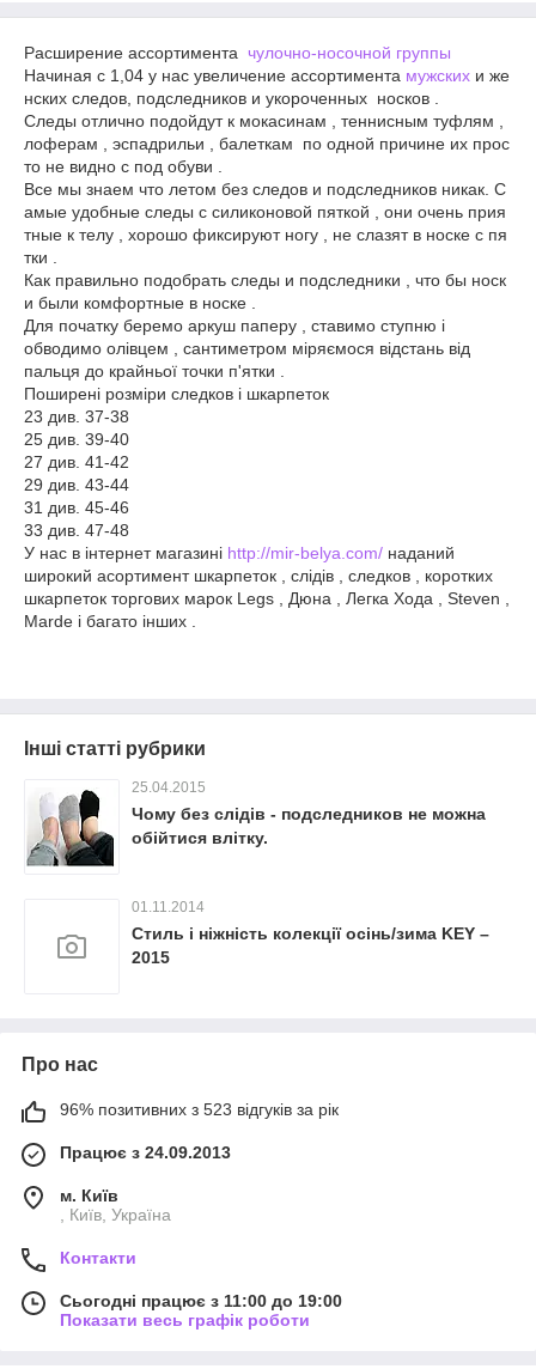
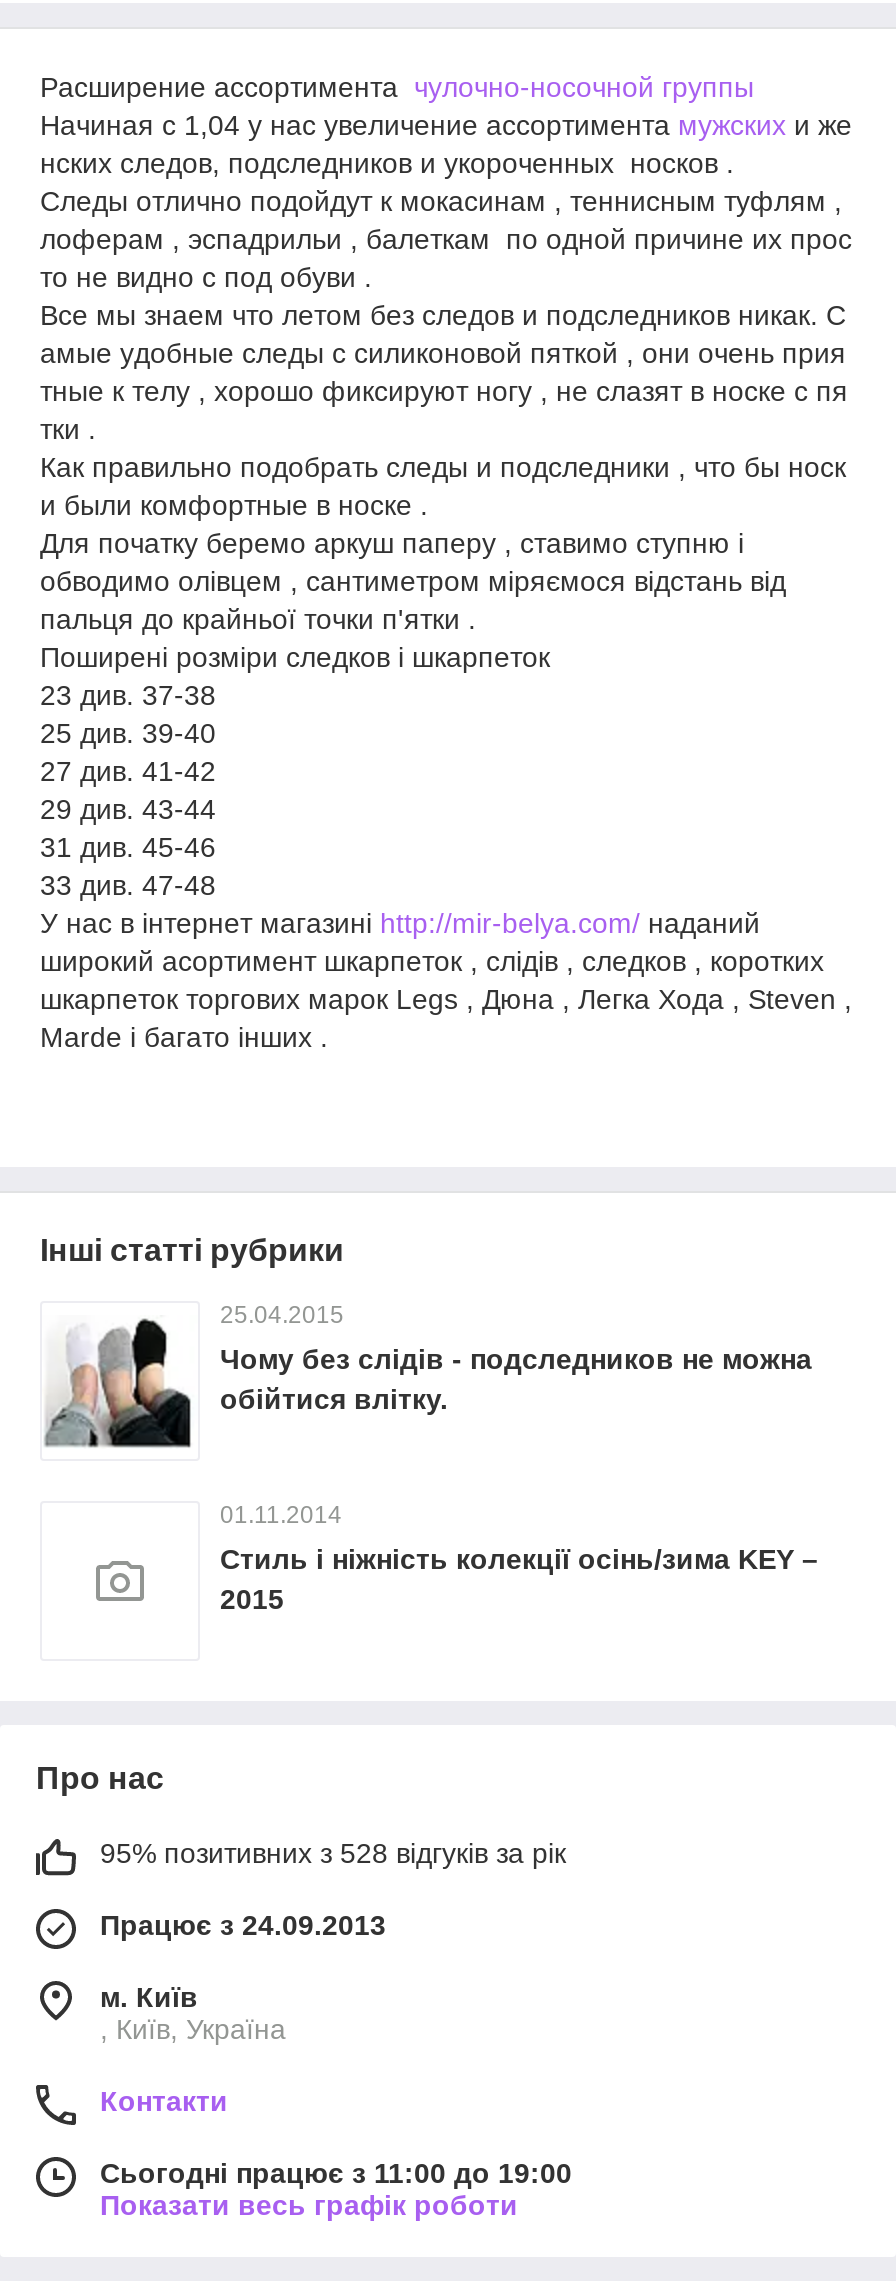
- 96% позитивних з 523 відгуків за рік
+ 95% позитивних з 528 відгуків за рік
